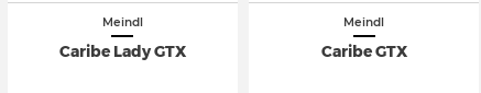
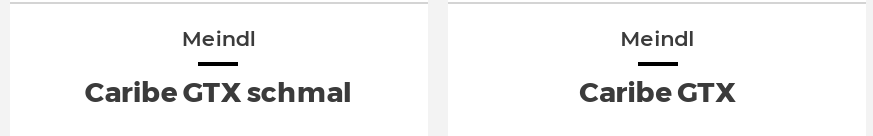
- Caribe Lady GTX
+ Caribe GTX schmal
